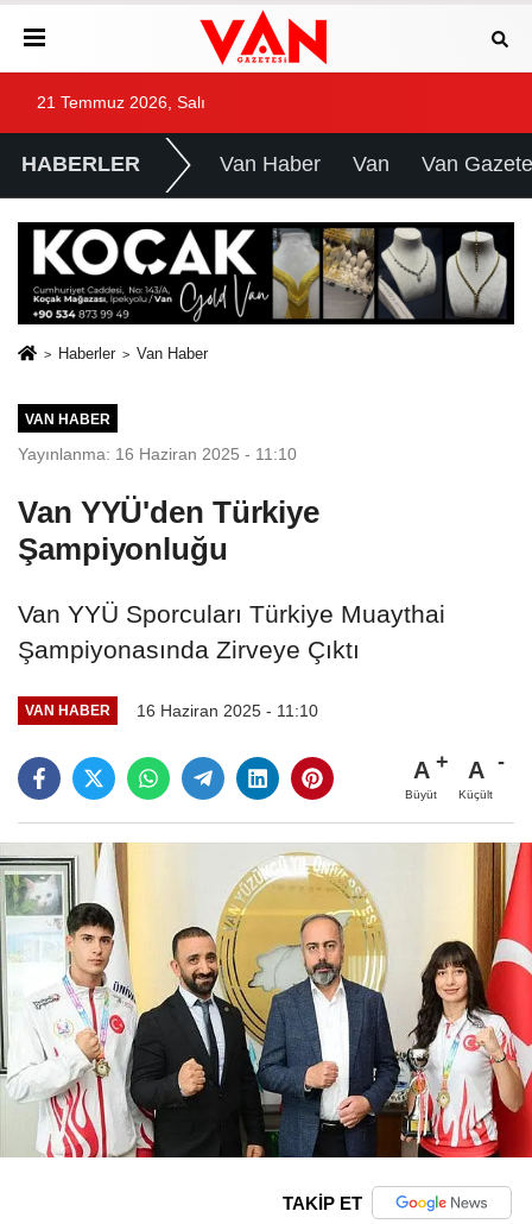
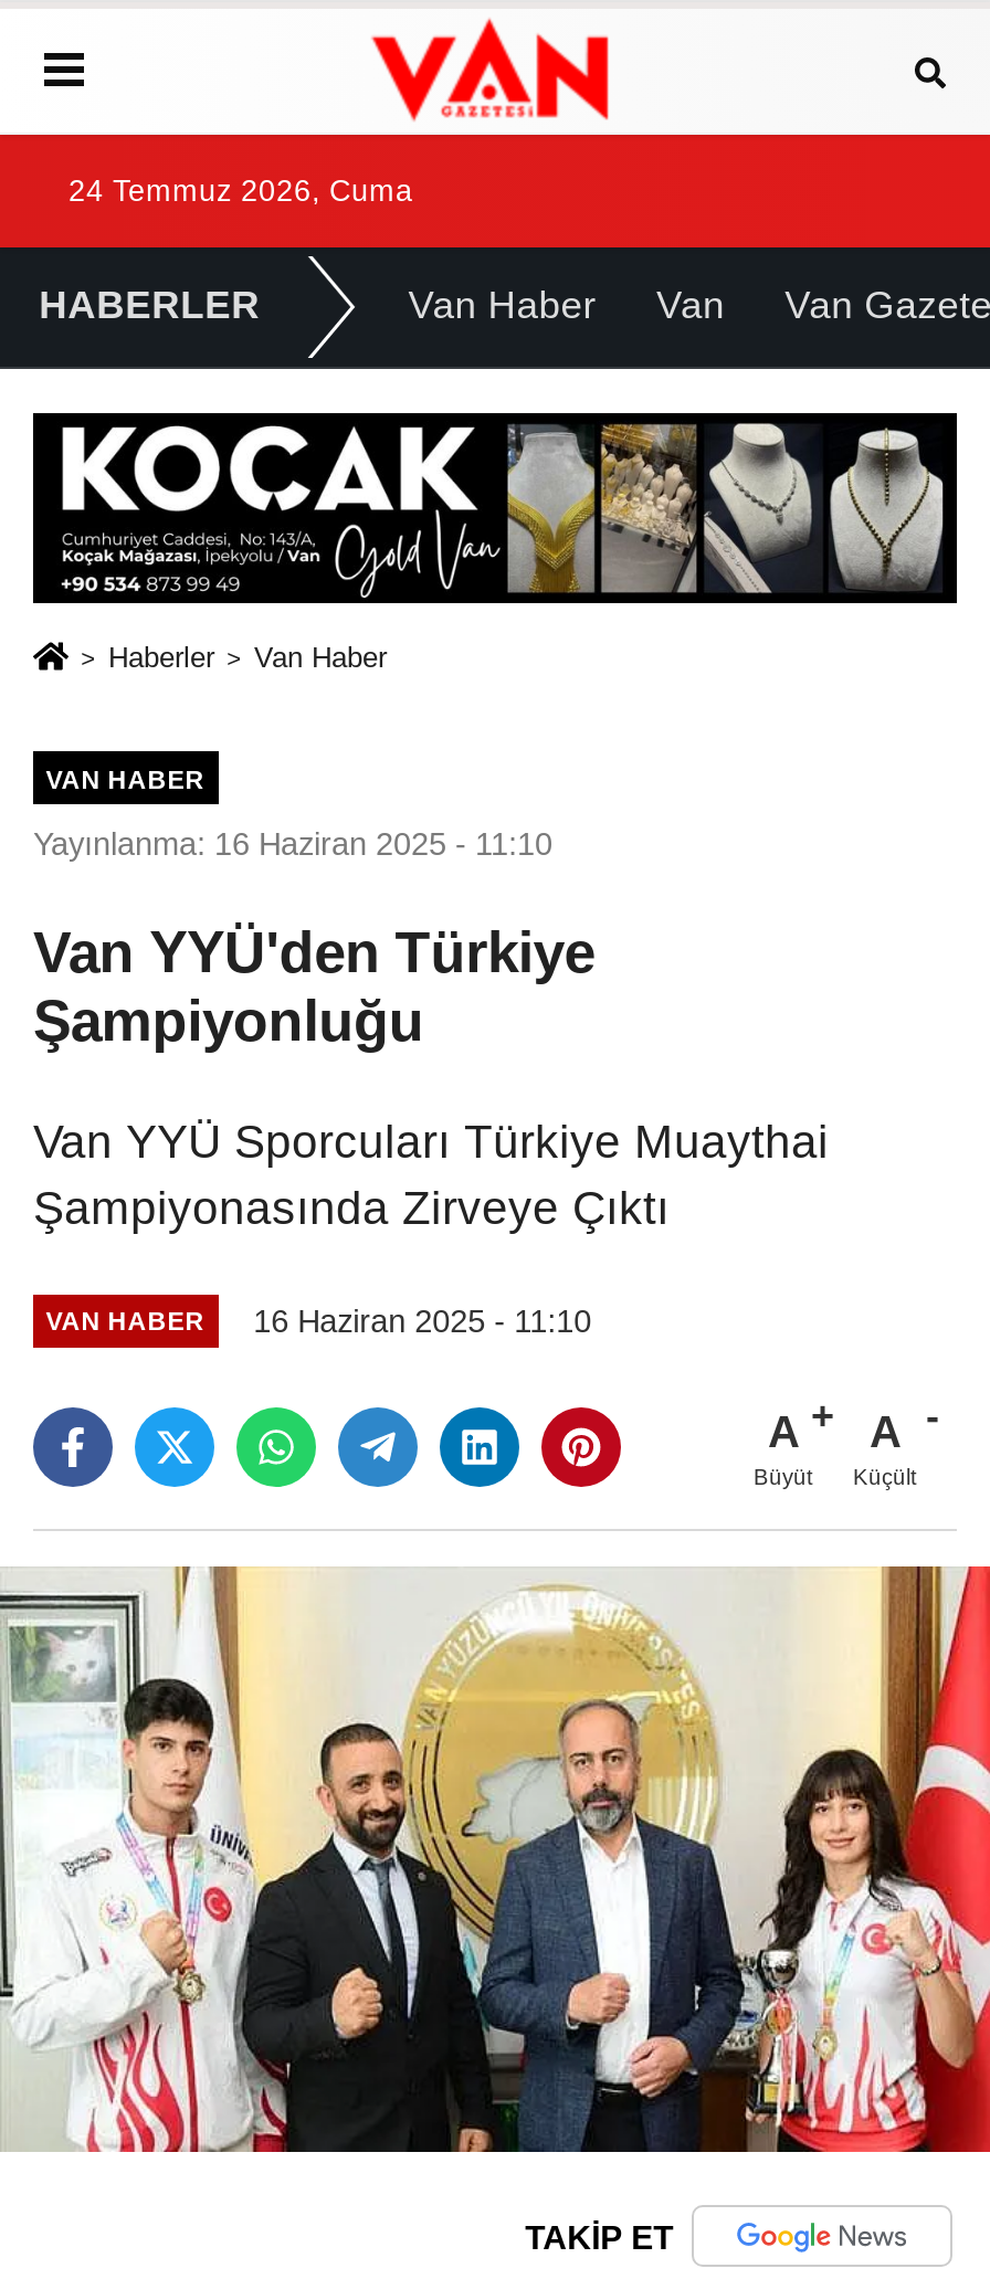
- 21 Temmuz 2026, Salı
+ 24 Temmuz 2026, Cuma
